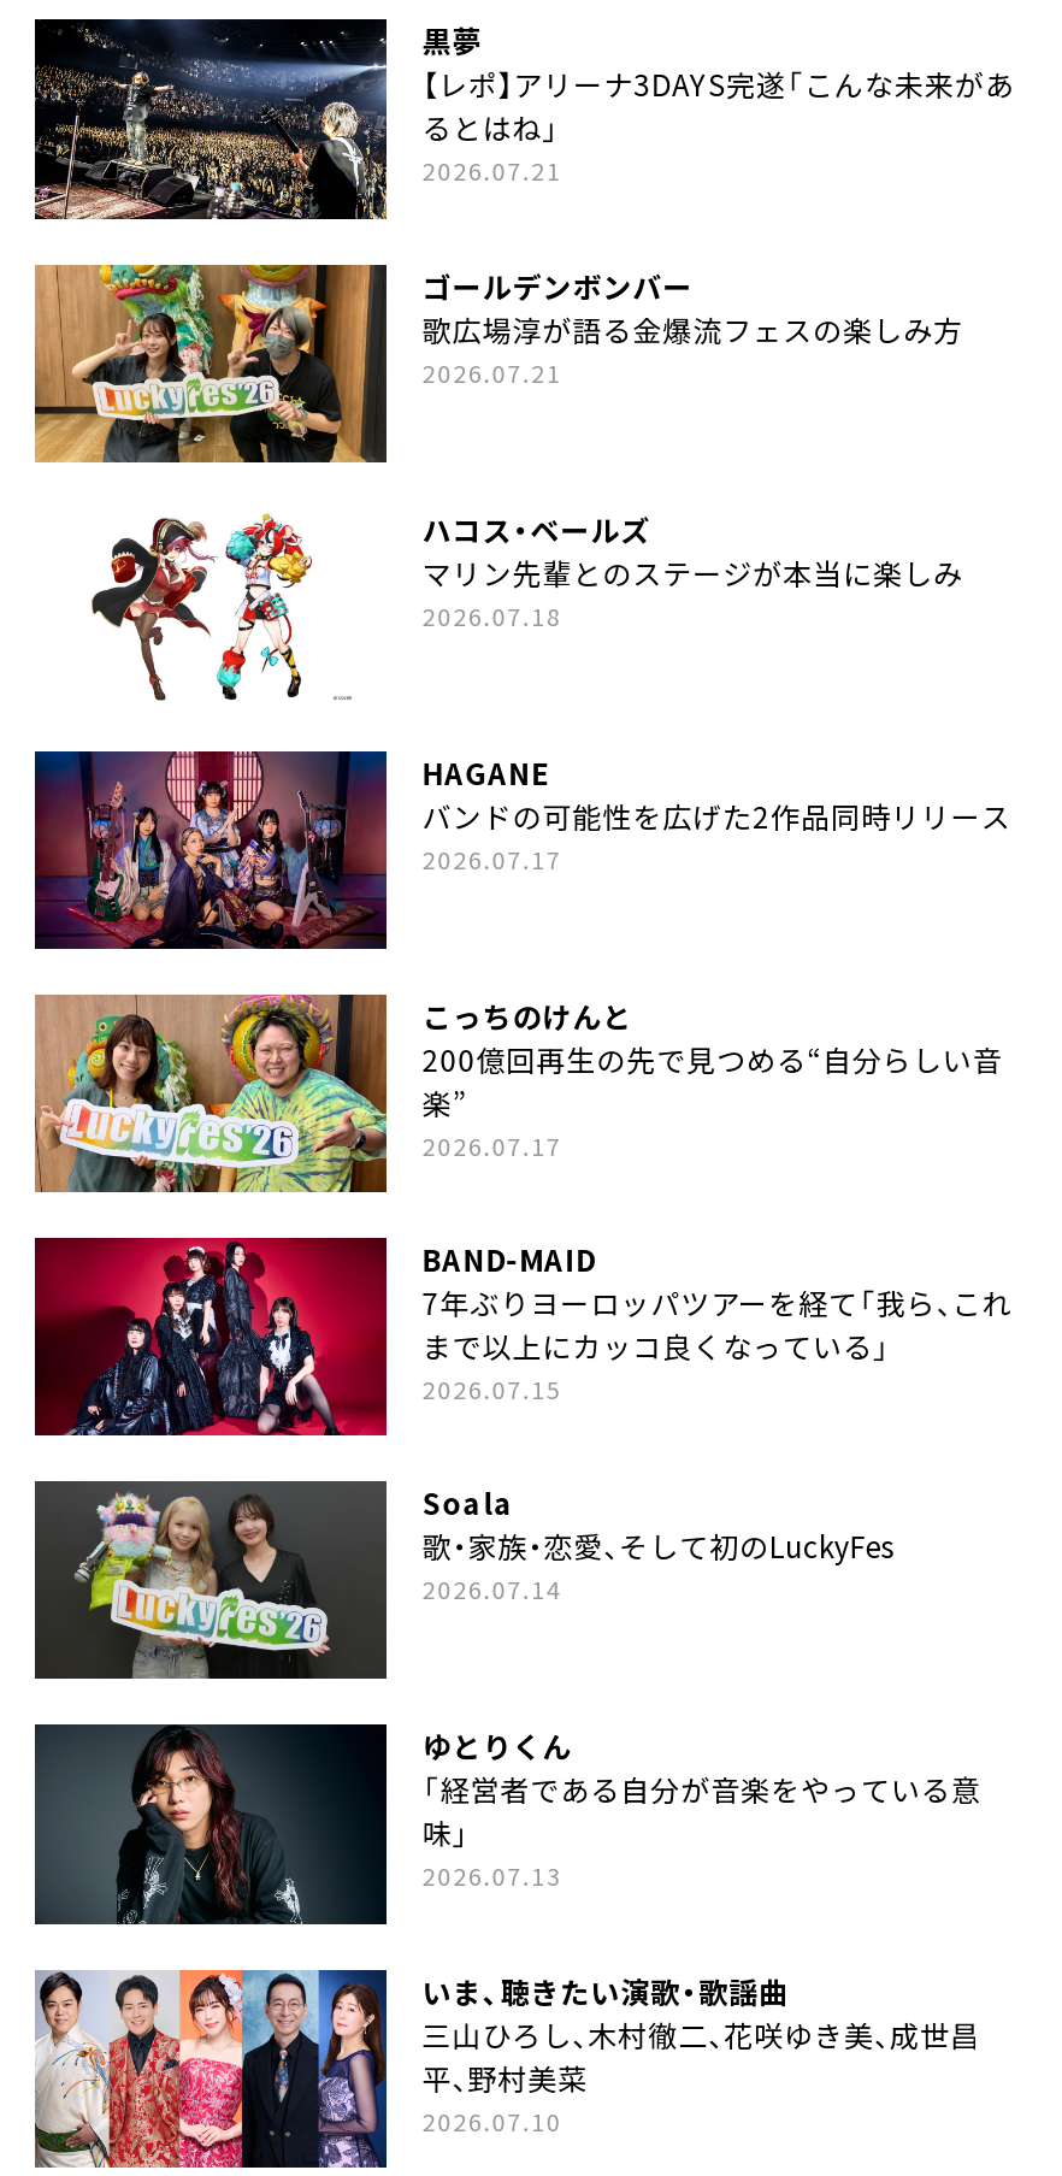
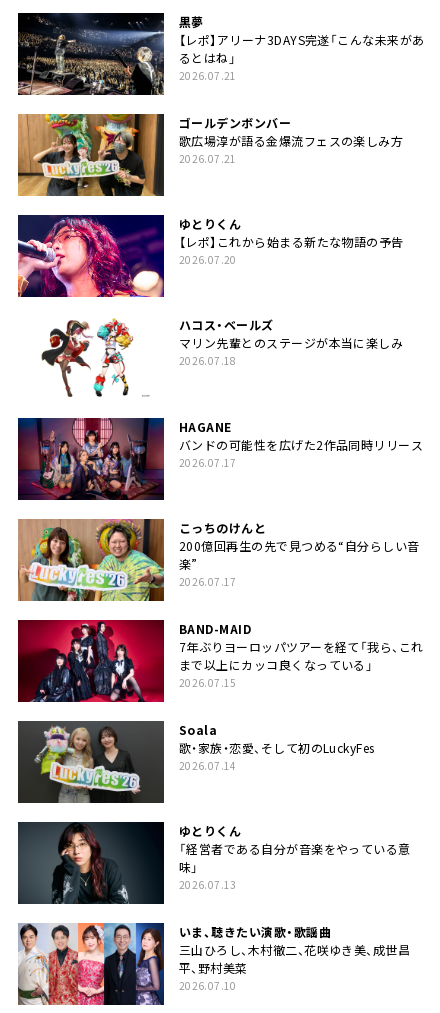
+ [image]
+ ゆとりくん
+ 【レポ】これから始まる新たな物語の予告
+ 2026.07.20
